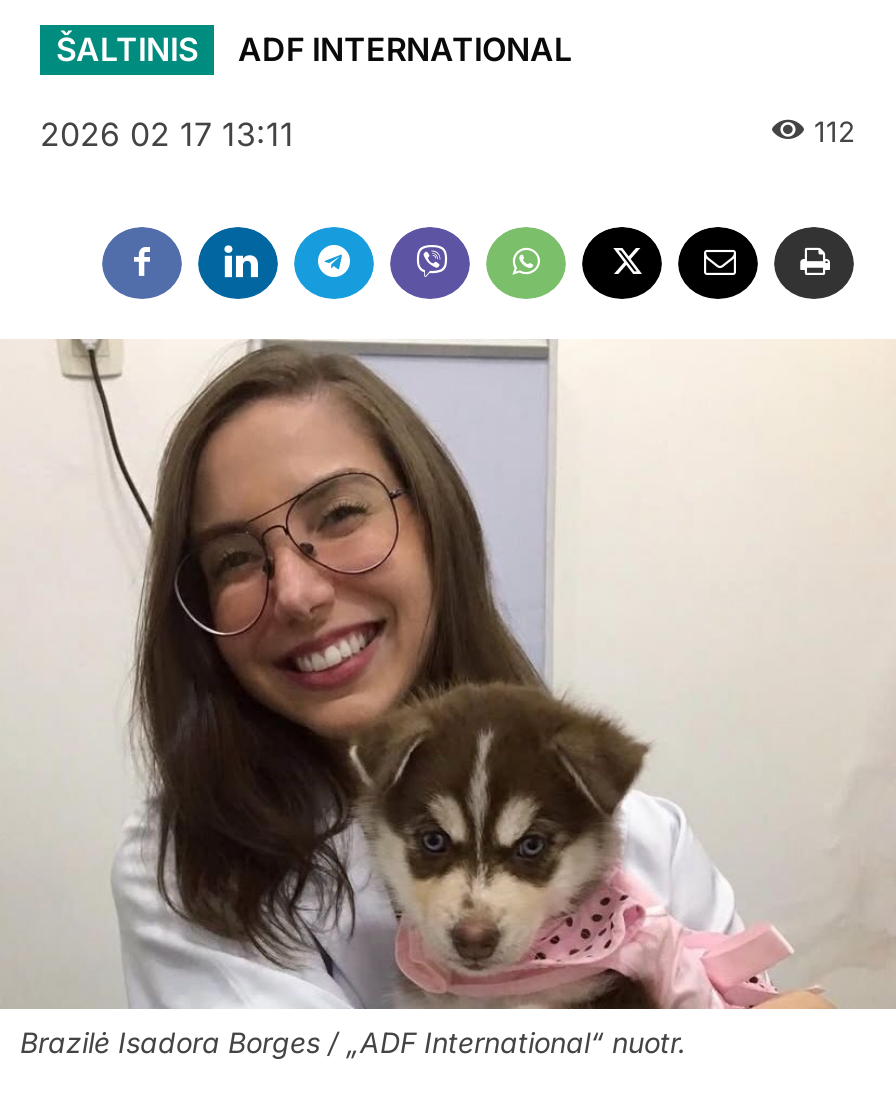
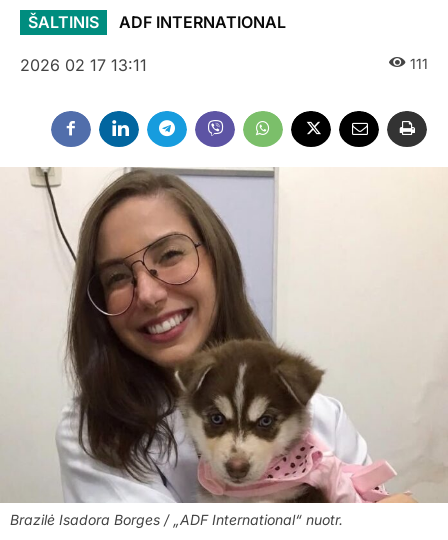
- 112
+ 111
